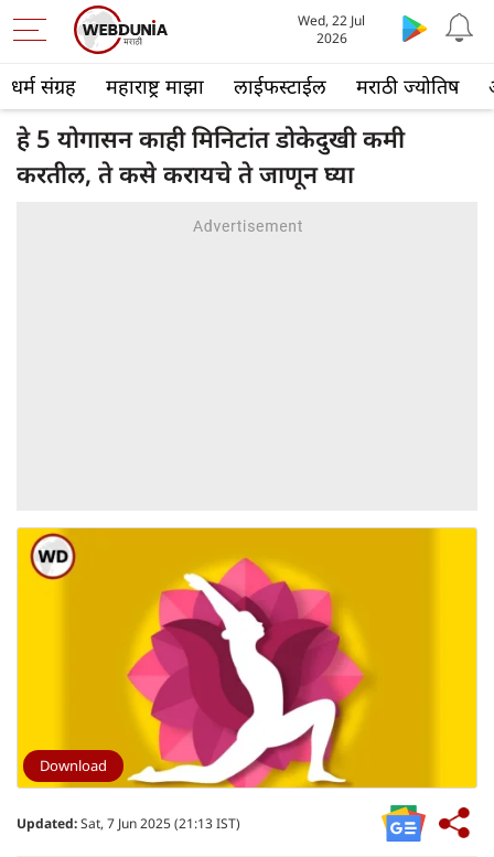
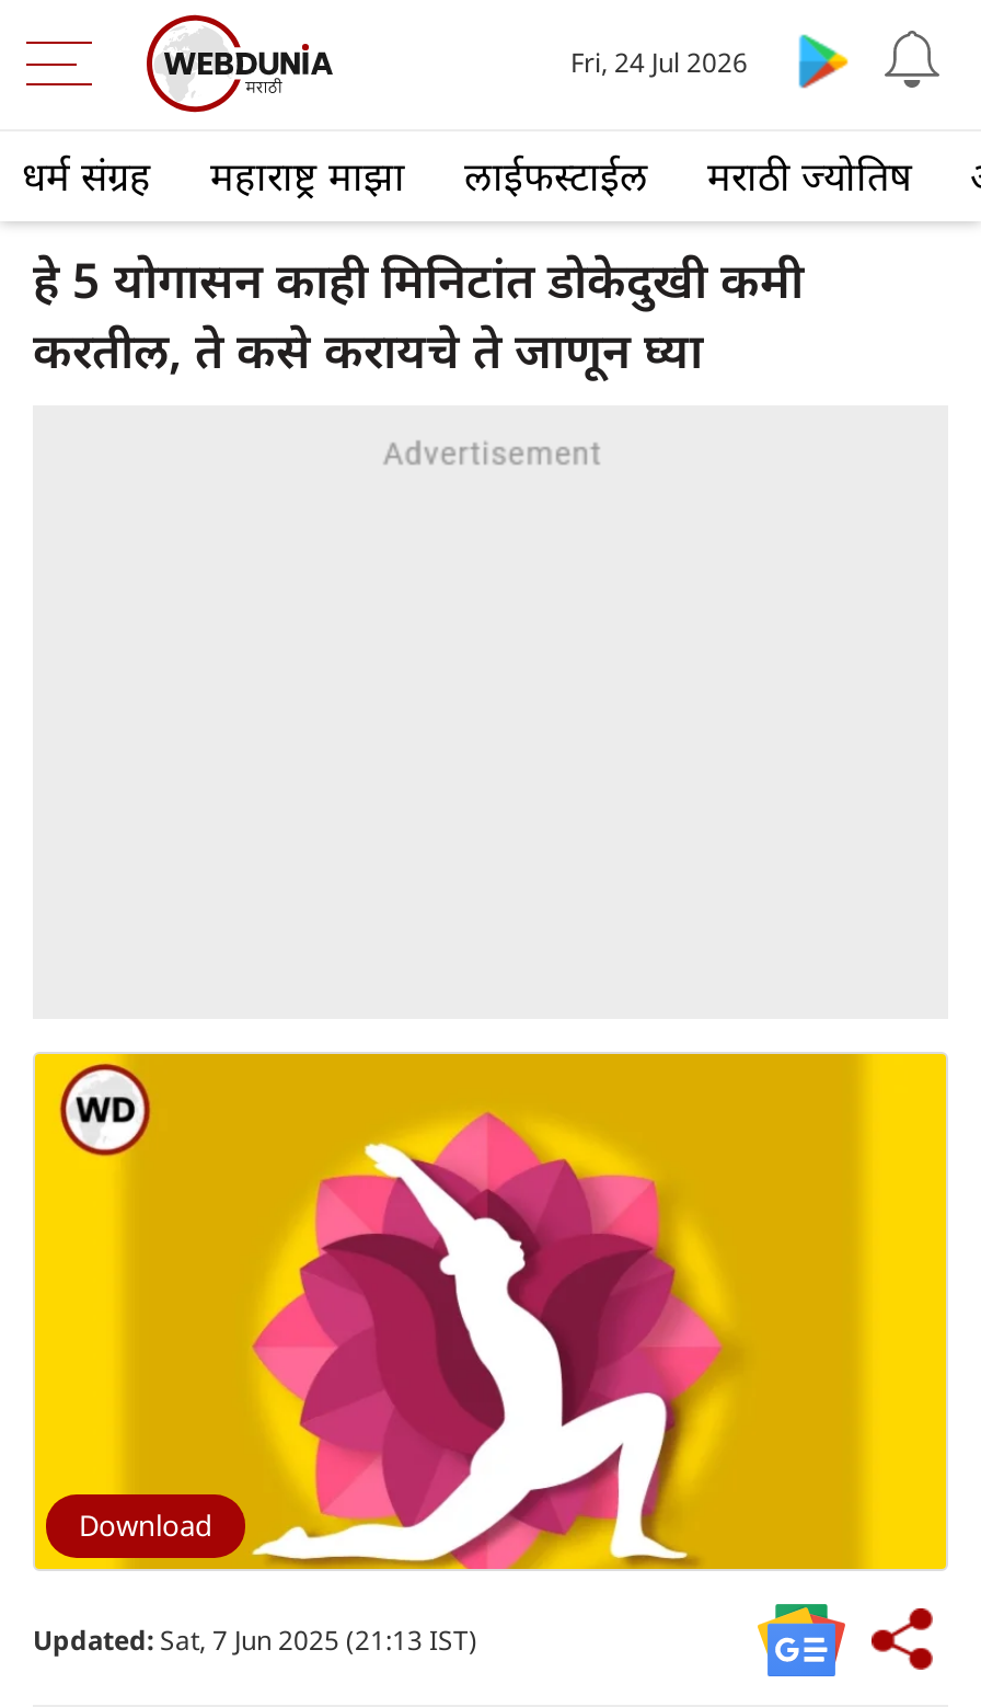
- Wed, 22 Jul
- 2026
+ Fri, 24 Jul 2026
